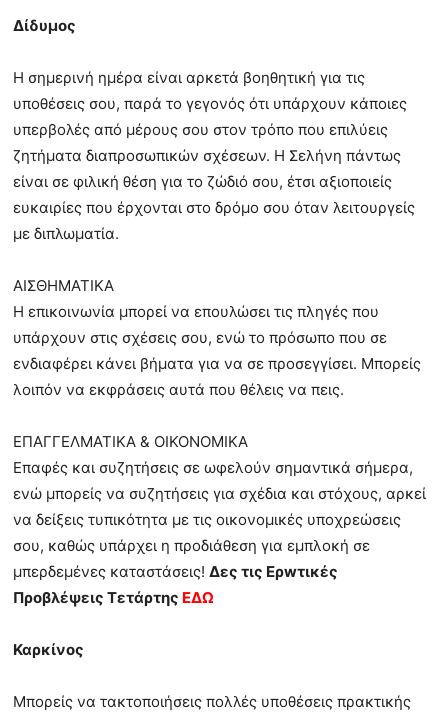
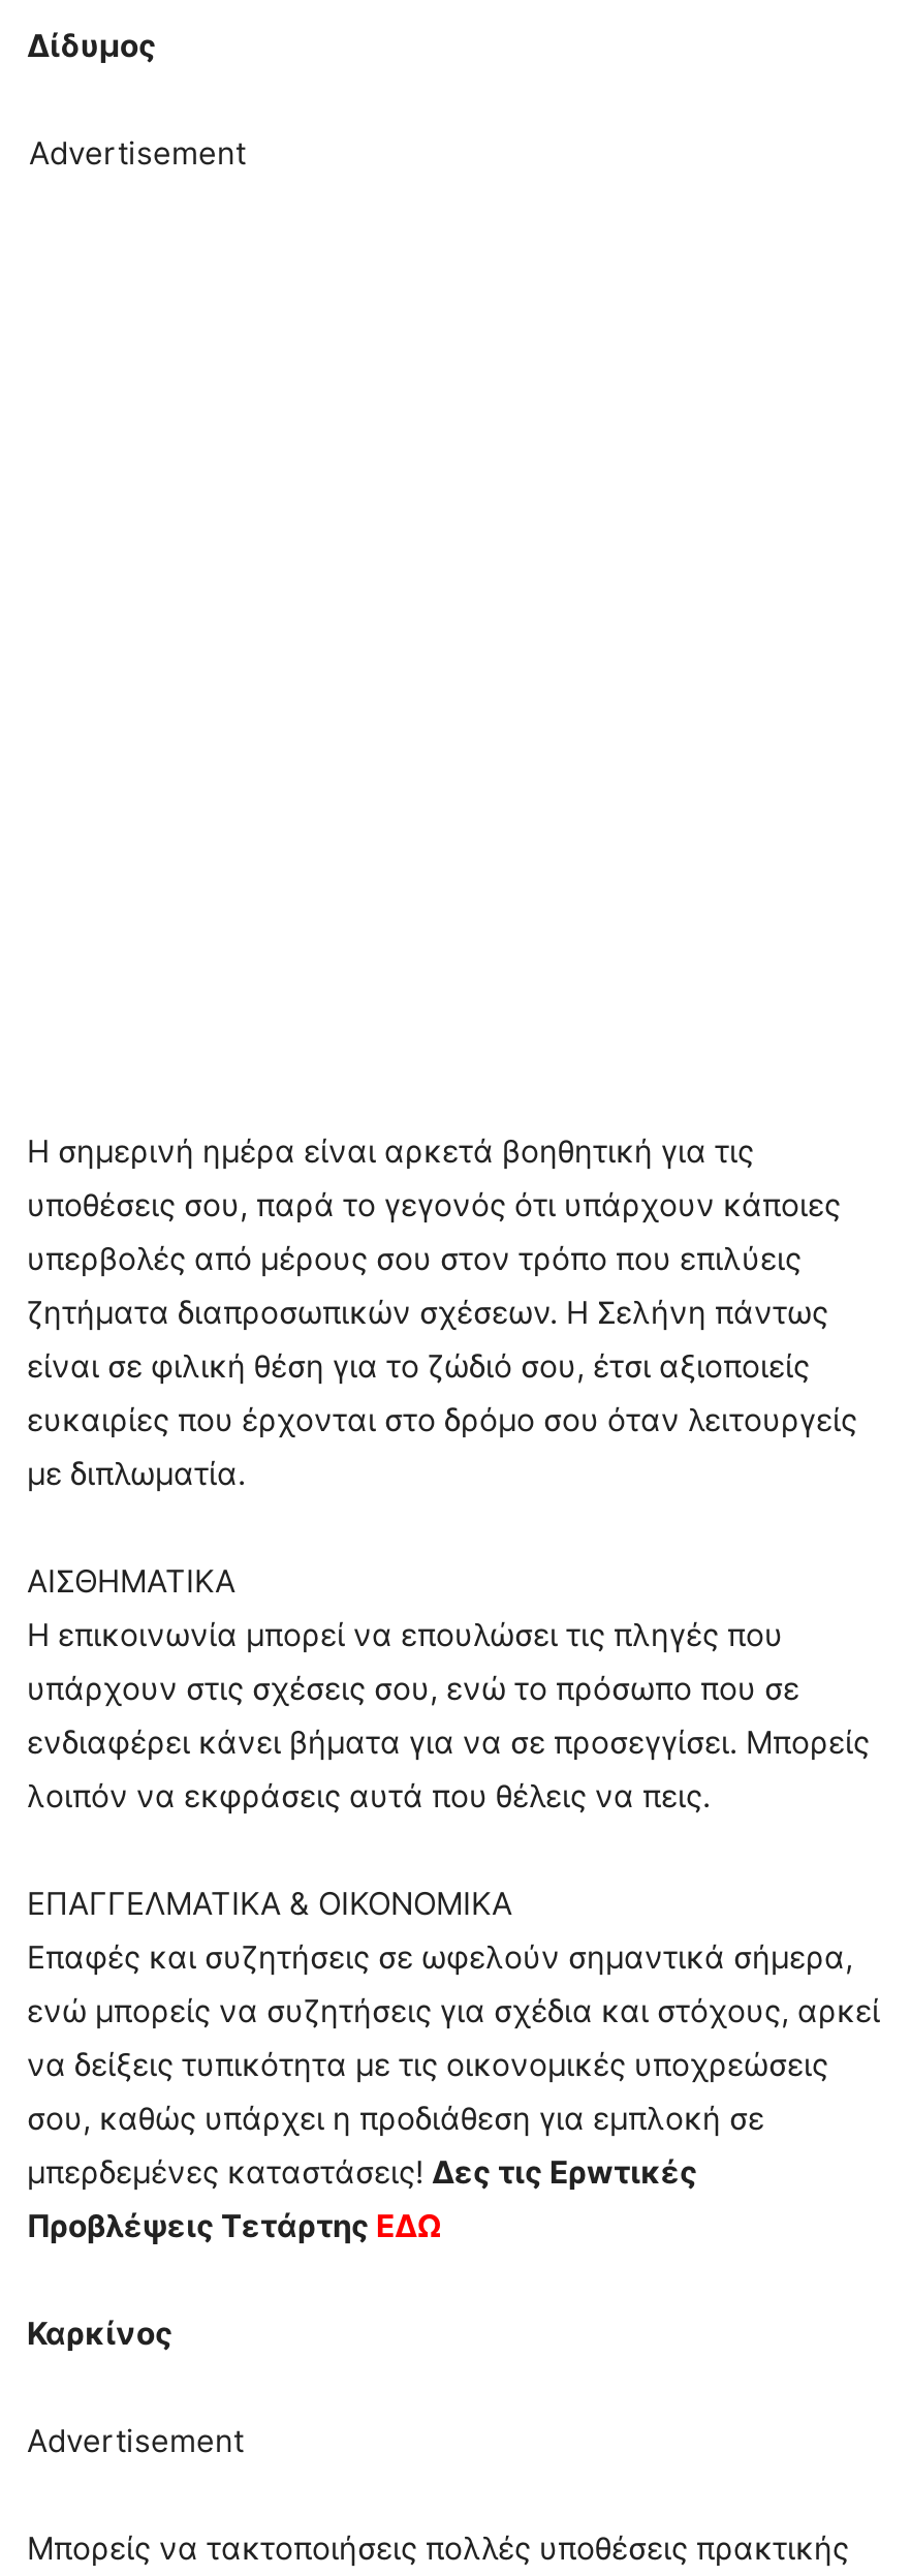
+ Advertisement

+ Advertisement
